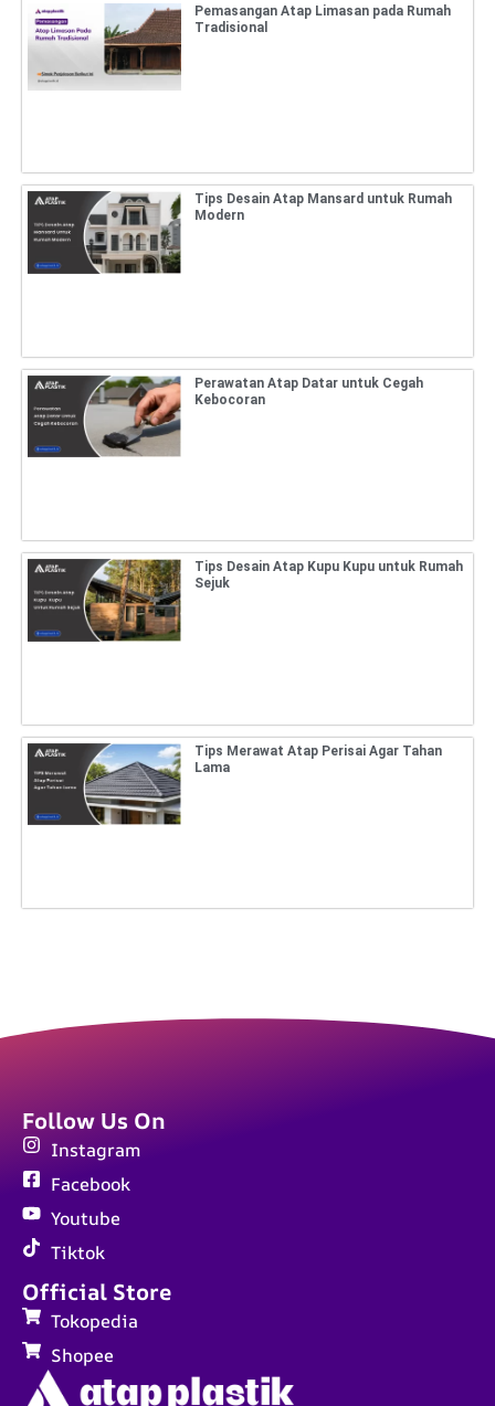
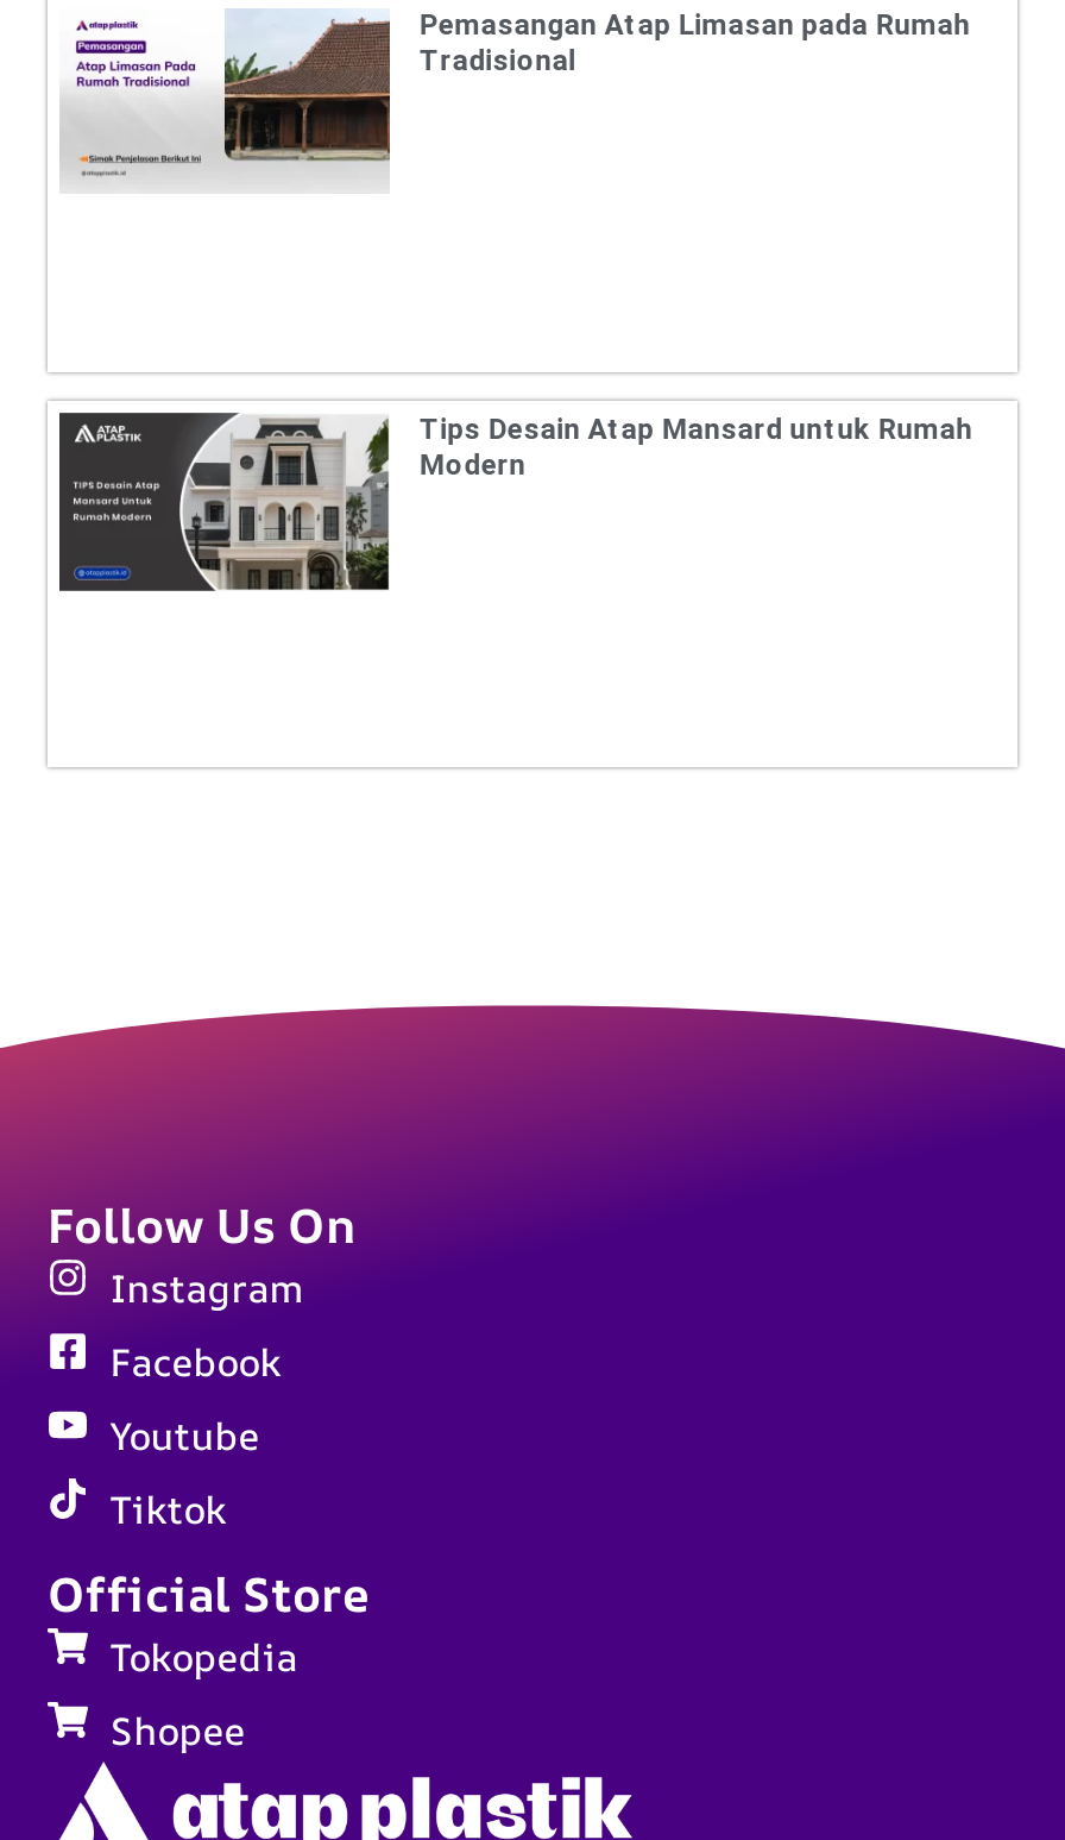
- [image]
- Perawatan Atap Datar untuk Cegah
- Kebocoran

- [image]
- Tips Desain Atap Kupu Kupu untuk Rumah
- Sejuk

- [image]
- Tips Merawat Atap Perisai Agar Tahan
- Lama
